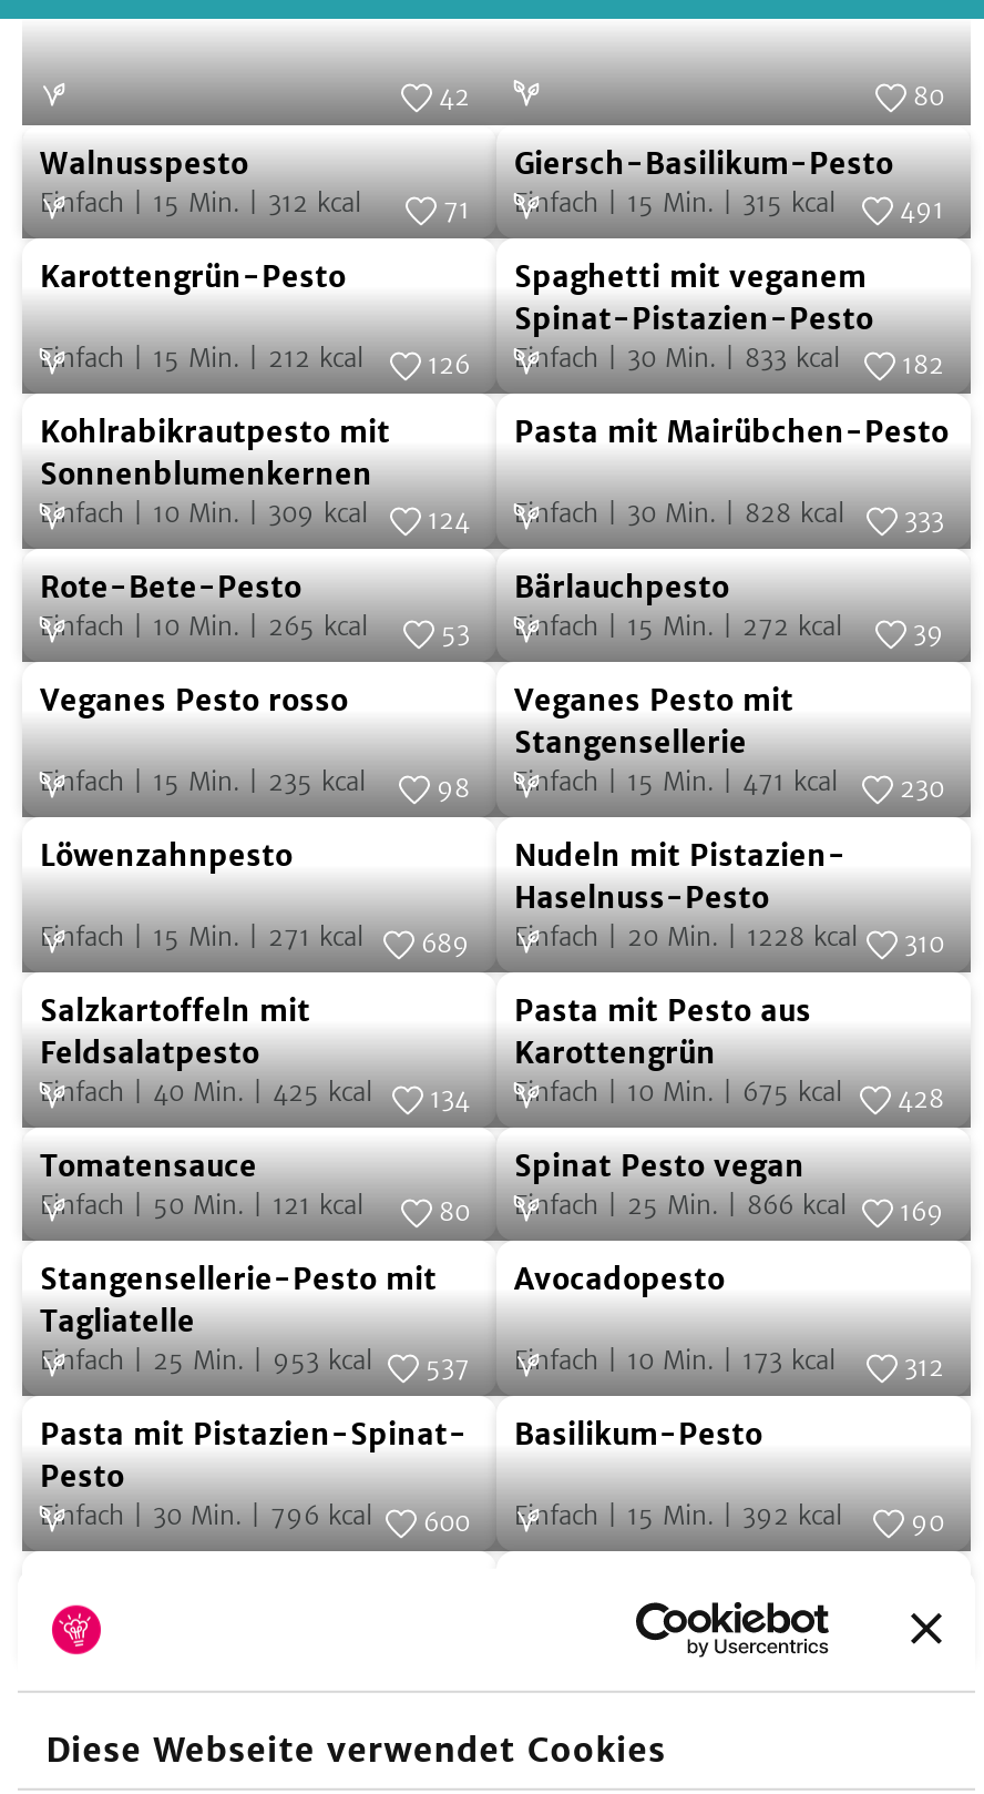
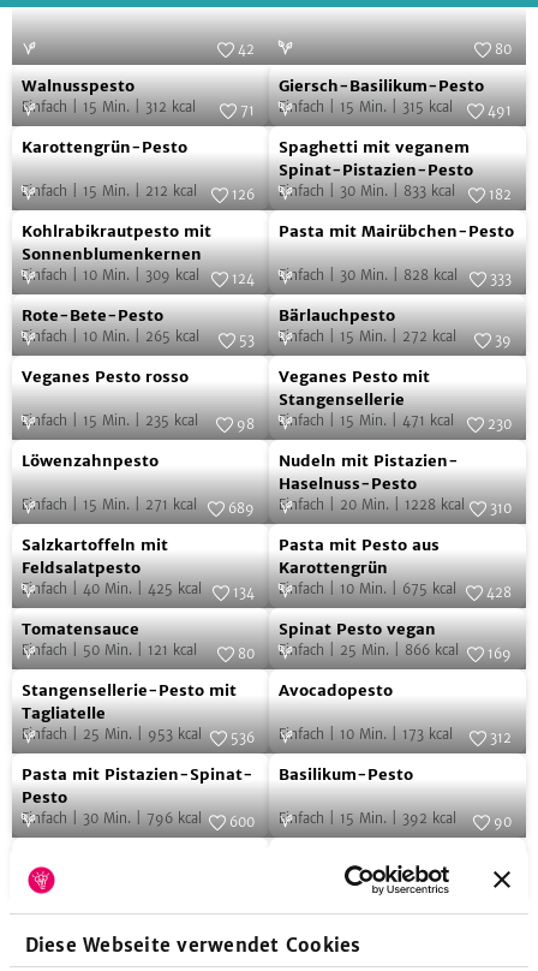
- 537
+ 536
